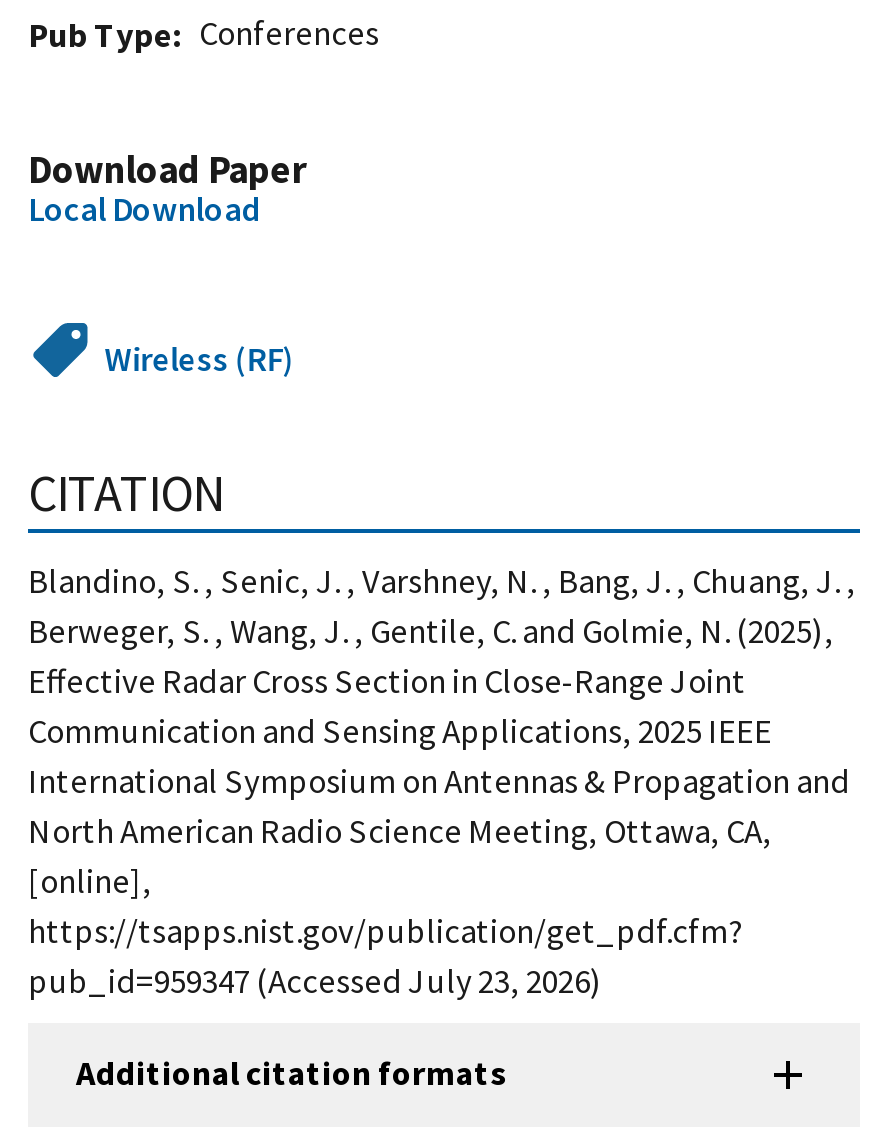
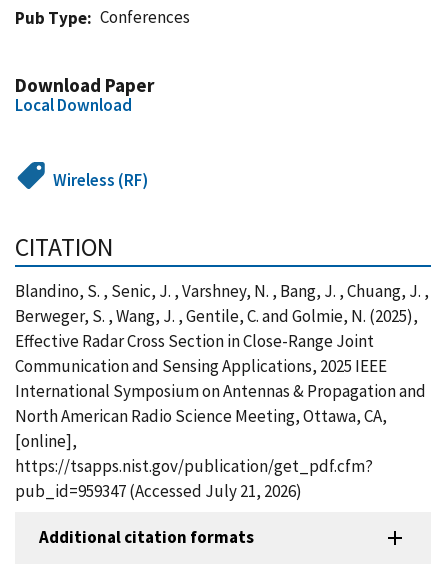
- pub_id=959347 (Accessed July 23, 2026)
+ pub_id=959347 (Accessed July 21, 2026)
